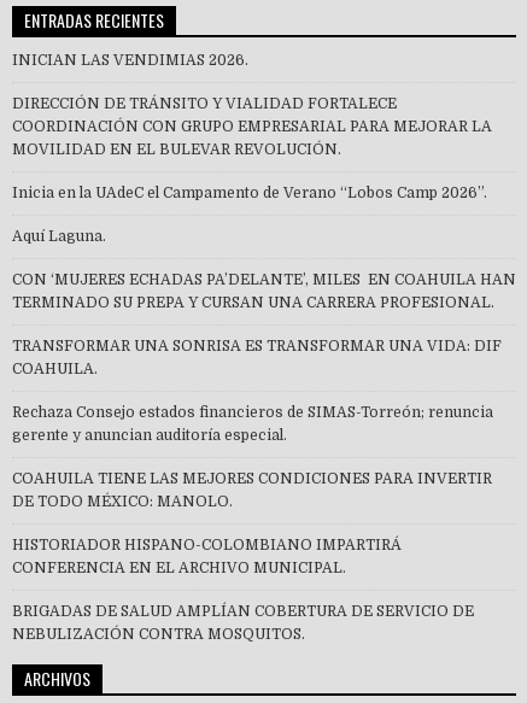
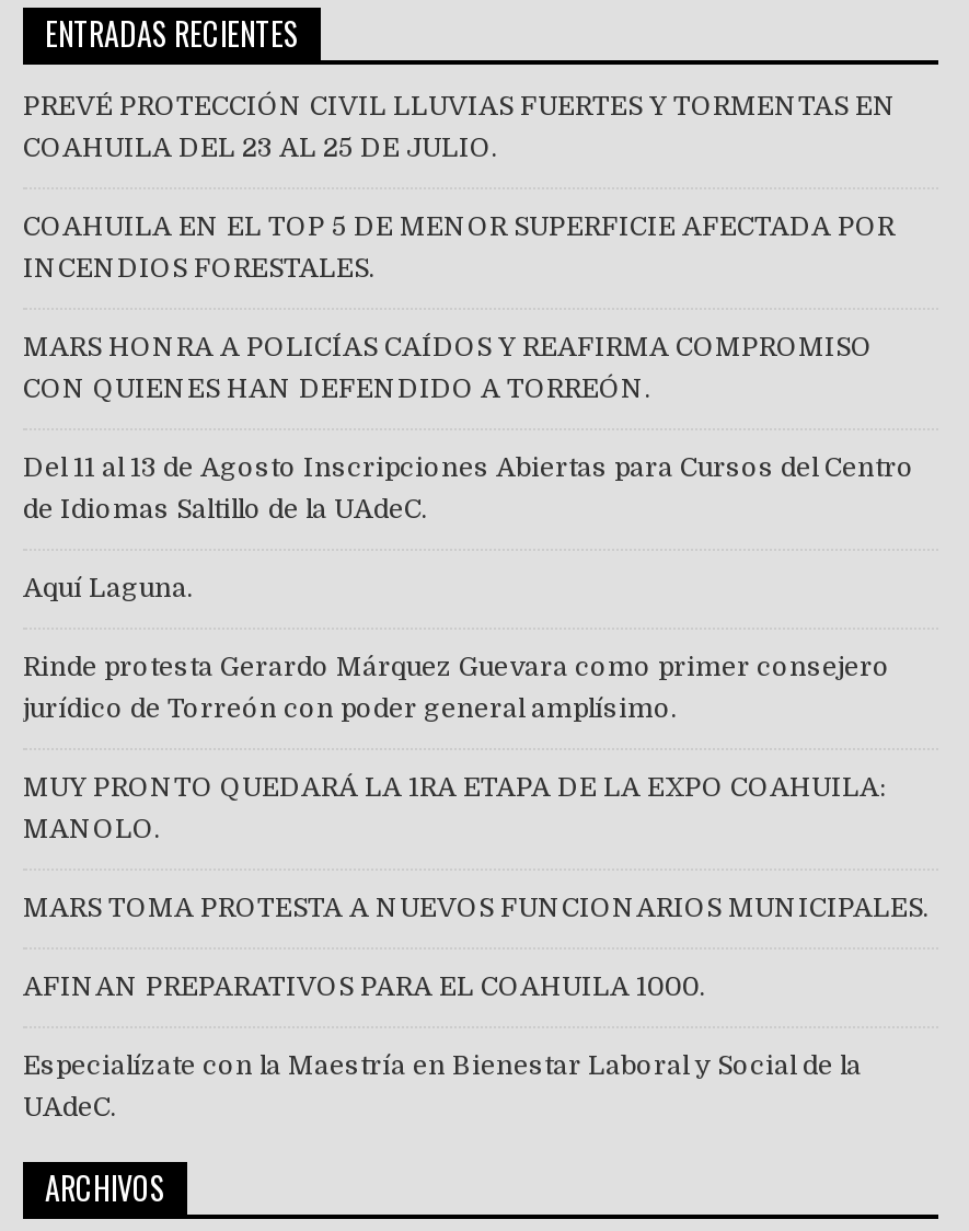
- INICIAN LAS VENDIMIAS 2026.
- DIRECCIÓN DE TRÁNSITO Y VIALIDAD FORTALECE
- COORDINACIÓN CON GRUPO EMPRESARIAL PARA MEJORAR LA
- MOVILIDAD EN EL BULEVAR REVOLUCIÓN.
- Inicia en la UAdeC el Campamento de Verano “Lobos Camp 2026”.
+ PREVÉ PROTECCIÓN CIVIL LLUVIAS FUERTES Y TORMENTAS EN
+ COAHUILA DEL 23 AL 25 DE JULIO.
+ COAHUILA EN EL TOP 5 DE MENOR SUPERFICIE AFECTADA POR
+ INCENDIOS FORESTALES.
+ MARS HONRA A POLICÍAS CAÍDOS Y REAFIRMA COMPROMISO
+ CON QUIENES HAN DEFENDIDO A TORREÓN.
+ Del 11 al 13 de Agosto Inscripciones Abiertas para Cursos del Centro
+ de Idiomas Saltillo de la UAdeC.

moved down: Aquí Laguna.

- CON ‘MUJERES ECHADAS PA’DELANTE’, MILES EN COAHUILA HAN
- TERMINADO SU PREPA Y CURSAN UNA CARRERA PROFESIONAL.
- TRANSFORMAR UNA SONRISA ES TRANSFORMAR UNA VIDA: DIF
- COAHUILA.
- Rechaza Consejo estados financieros de SIMAS-Torreón; renuncia
- gerente y anuncian auditoría especial.
- COAHUILA TIENE LAS MEJORES CONDICIONES PARA INVERTIR
- DE TODO MÉXICO: MANOLO.
- HISTORIADOR HISPANO-COLOMBIANO IMPARTIRÁ
- CONFERENCIA EN EL ARCHIVO MUNICIPAL.
- BRIGADAS DE SALUD AMPLÍAN COBERTURA DE SERVICIO DE
- NEBULIZACIÓN CONTRA MOSQUITOS.
+ Rinde protesta Gerardo Márquez Guevara como primer consejero
+ jurídico de Torreón con poder general amplísimo.
+ MUY PRONTO QUEDARÁ LA 1RA ETAPA DE LA EXPO COAHUILA:
+ MANOLO.
+ MARS TOMA PROTESTA A NUEVOS FUNCIONARIOS MUNICIPALES.
+ AFINAN PREPARATIVOS PARA EL COAHUILA 1000.
+ Especialízate con la Maestría en Bienestar Laboral y Social de la
+ UAdeC.
